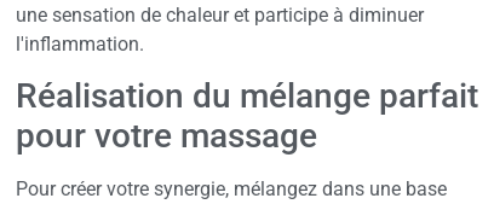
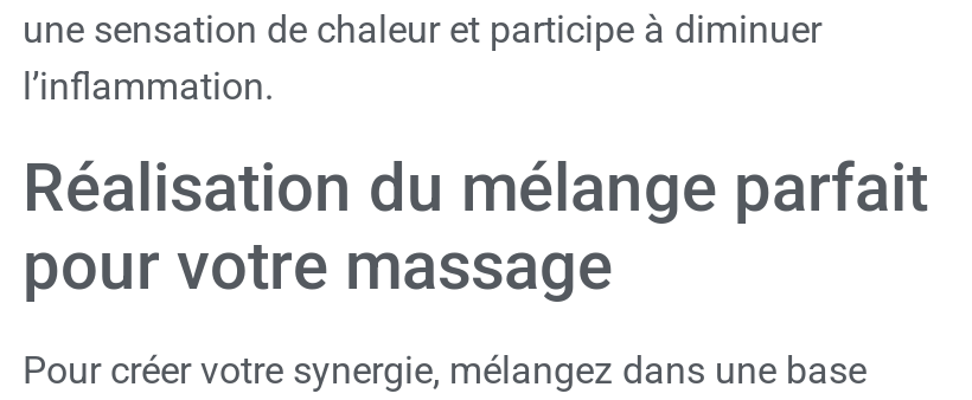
- l'inflammation.
+ l’inflammation.
